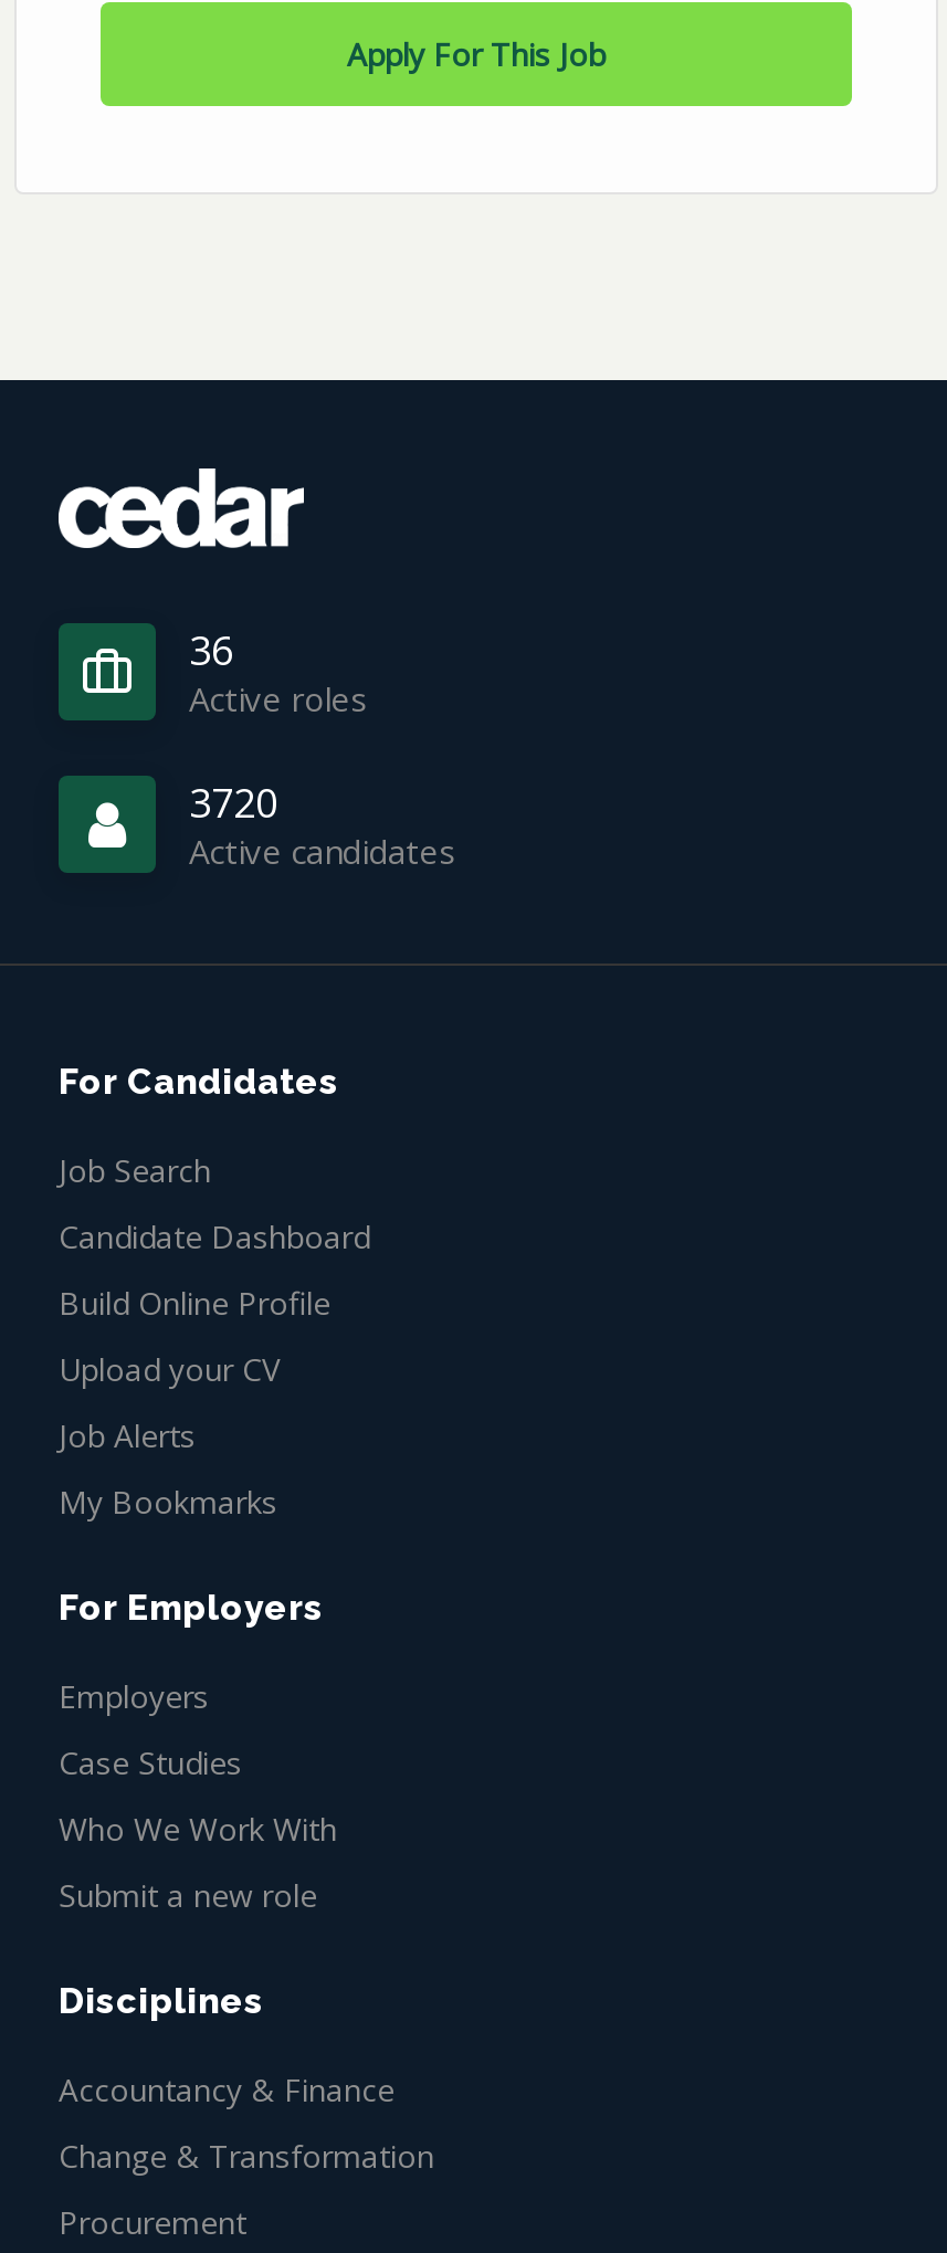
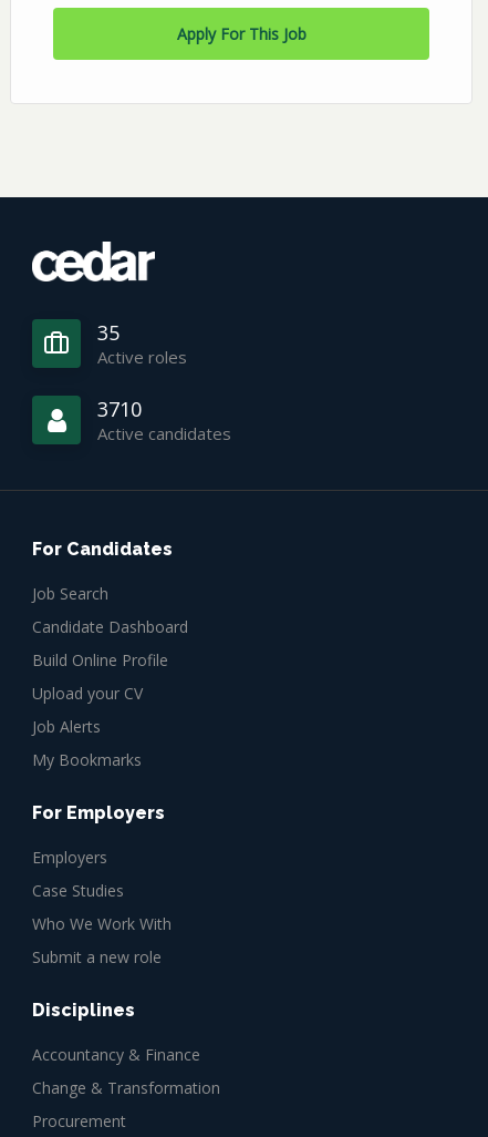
- 36
+ 35

- 3720
+ 3710
